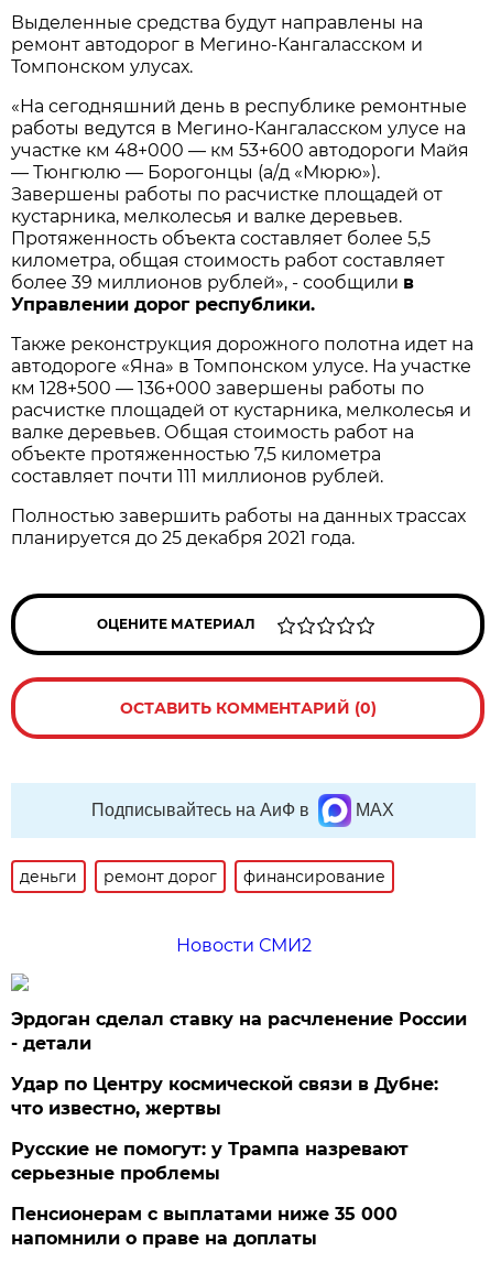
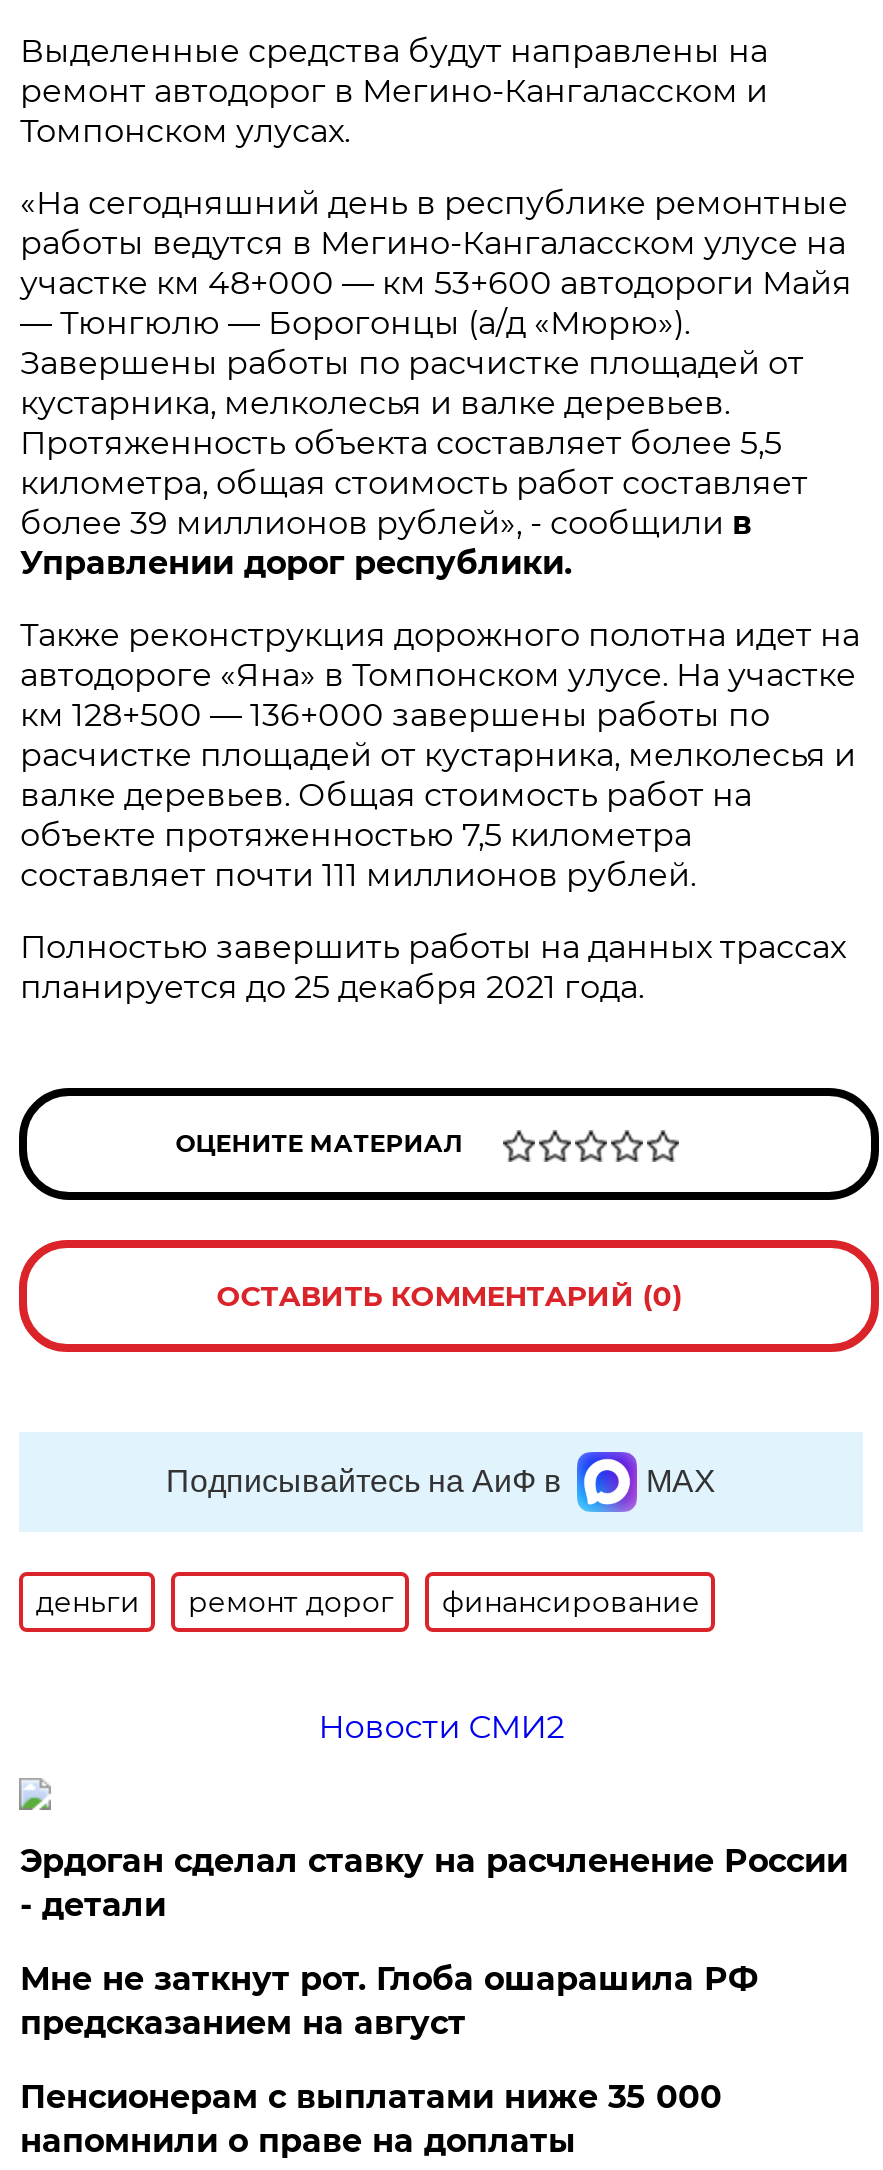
- Удар по Центру космической связи в Дубне:
- что известно, жертвы
- Русские не помогут: у Трампа назревают
- серьезные проблемы
+ Мне не заткнут рот. Глоба ошарашила РФ
+ предсказанием на август
